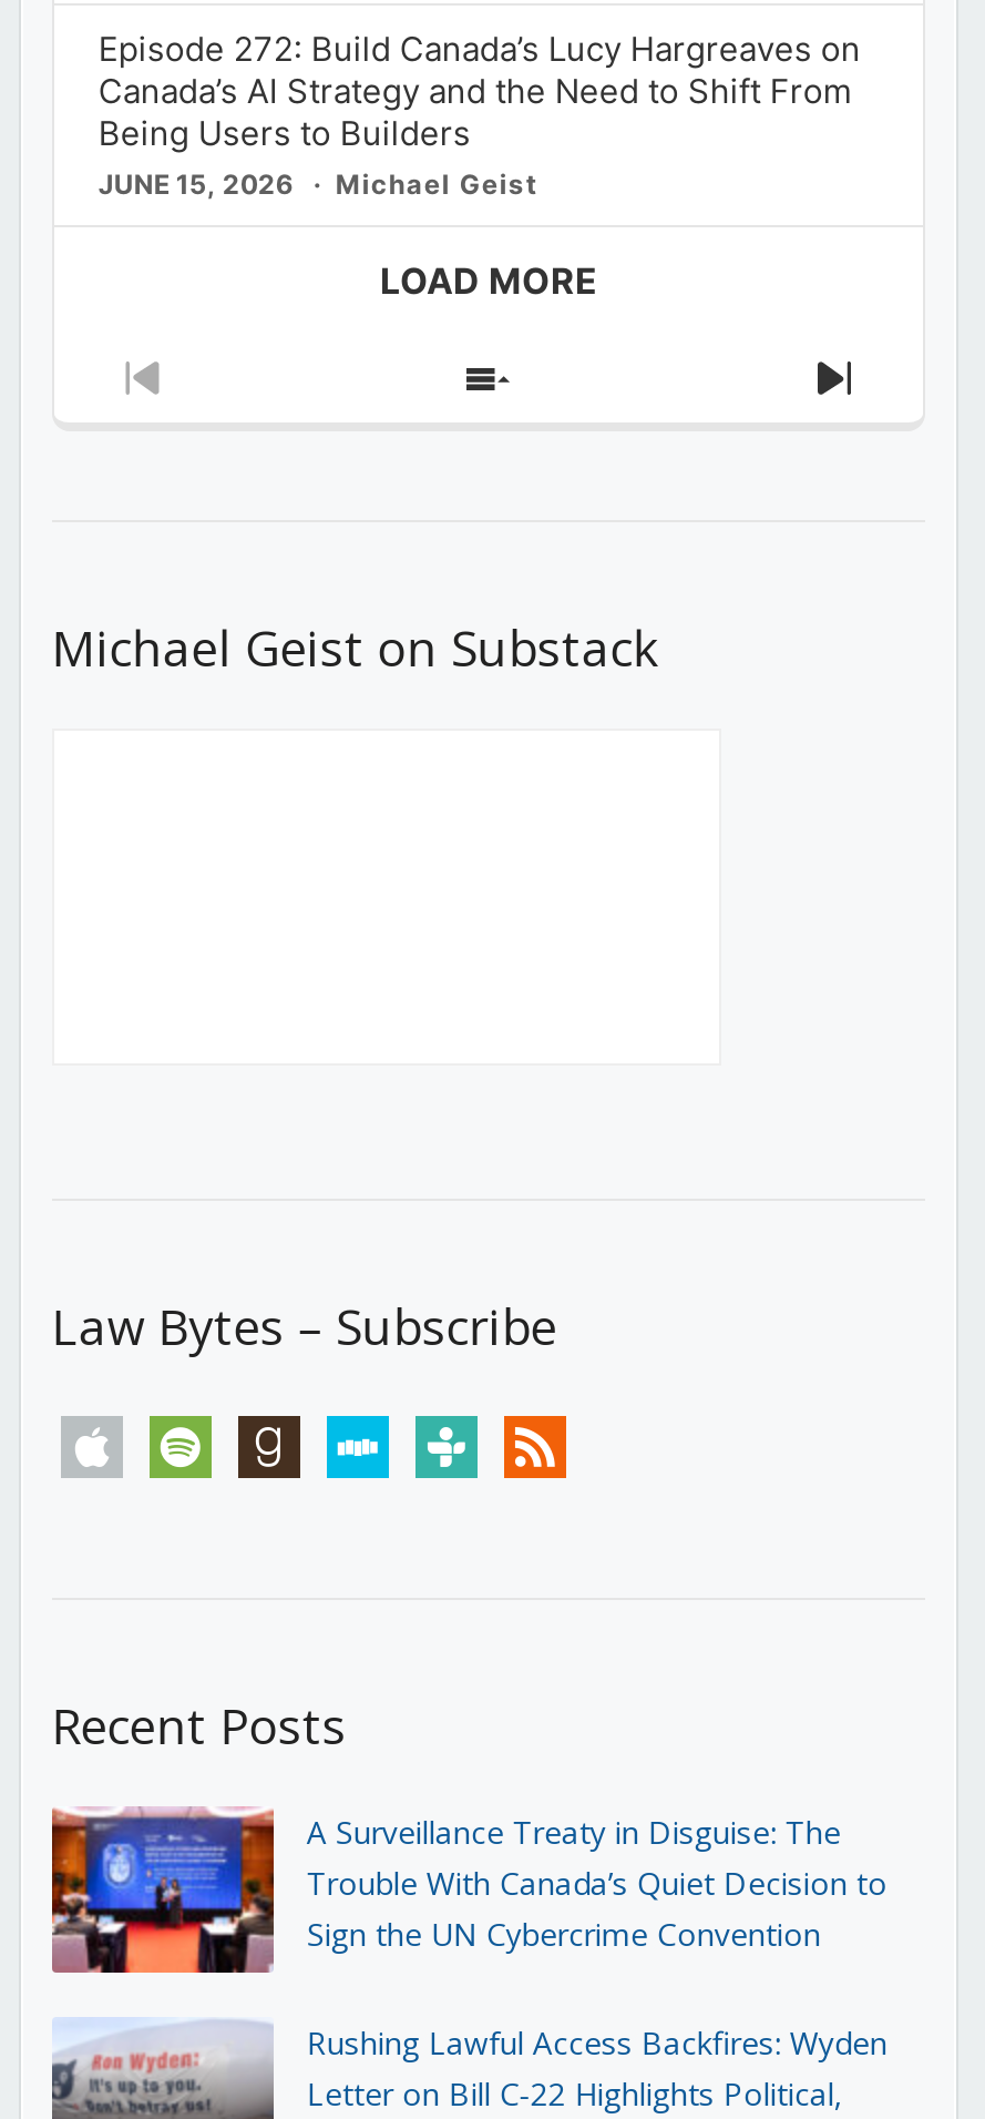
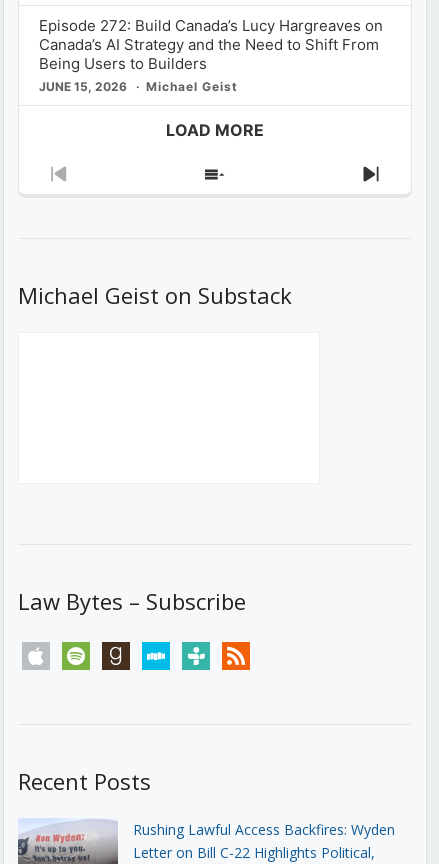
- [image]
- A Surveillance Treaty in Disguise: The
- Trouble With Canada’s Quiet Decision to
- Sign the UN Cybercrime Convention
